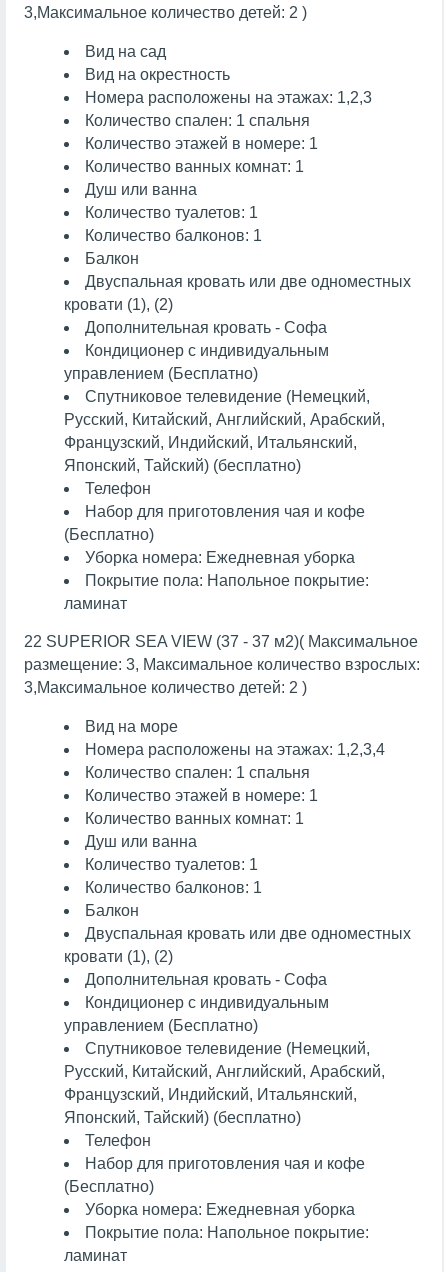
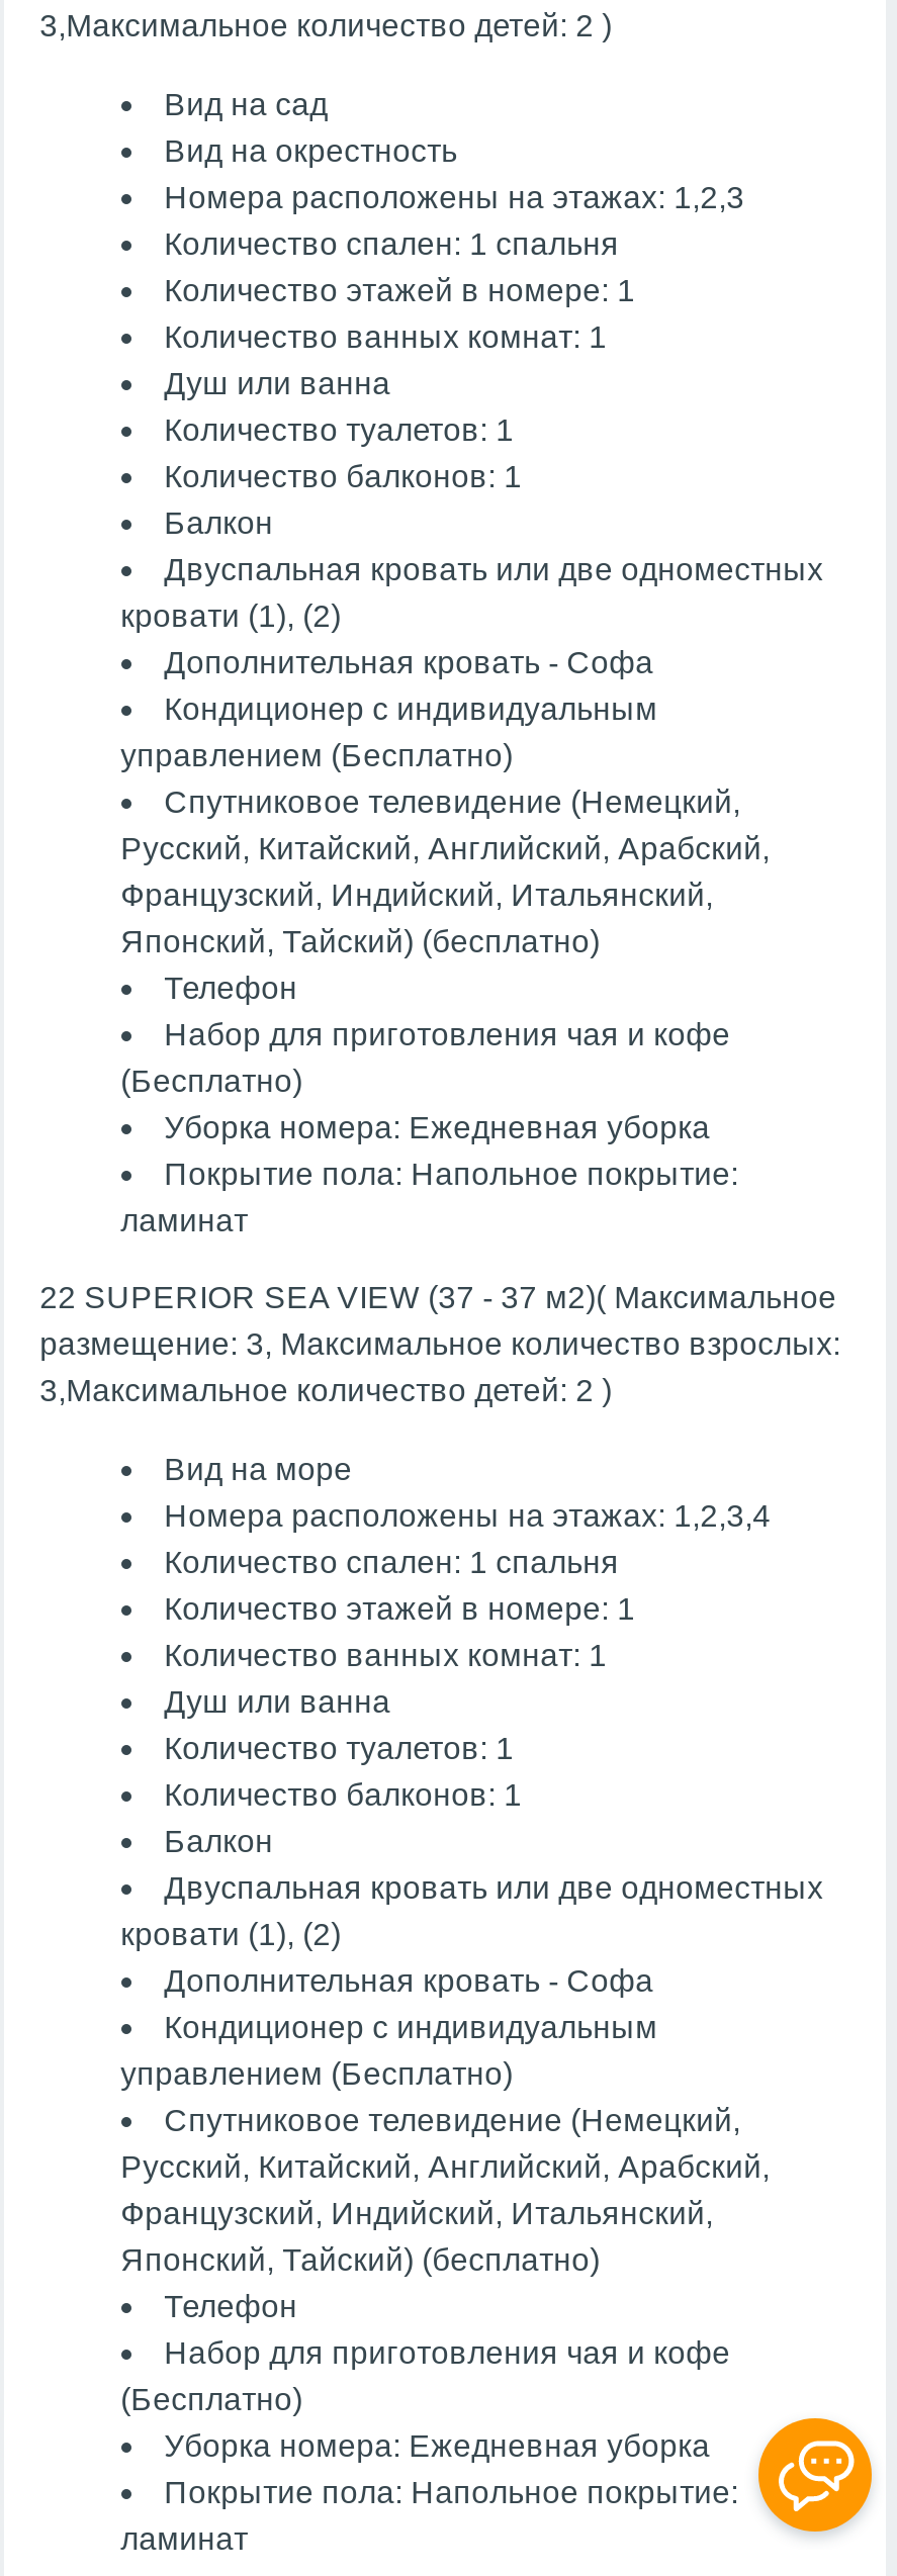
+ [image]
